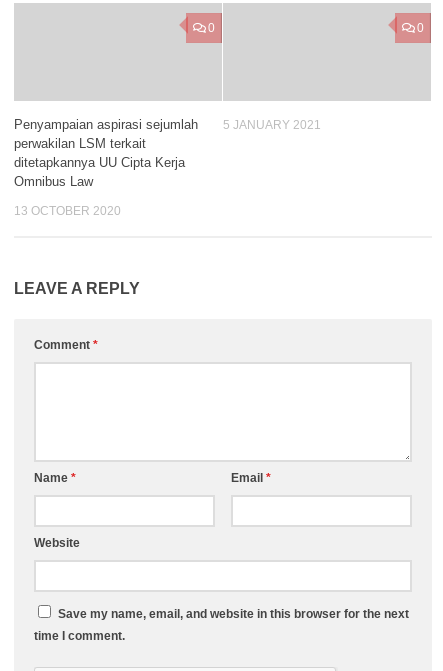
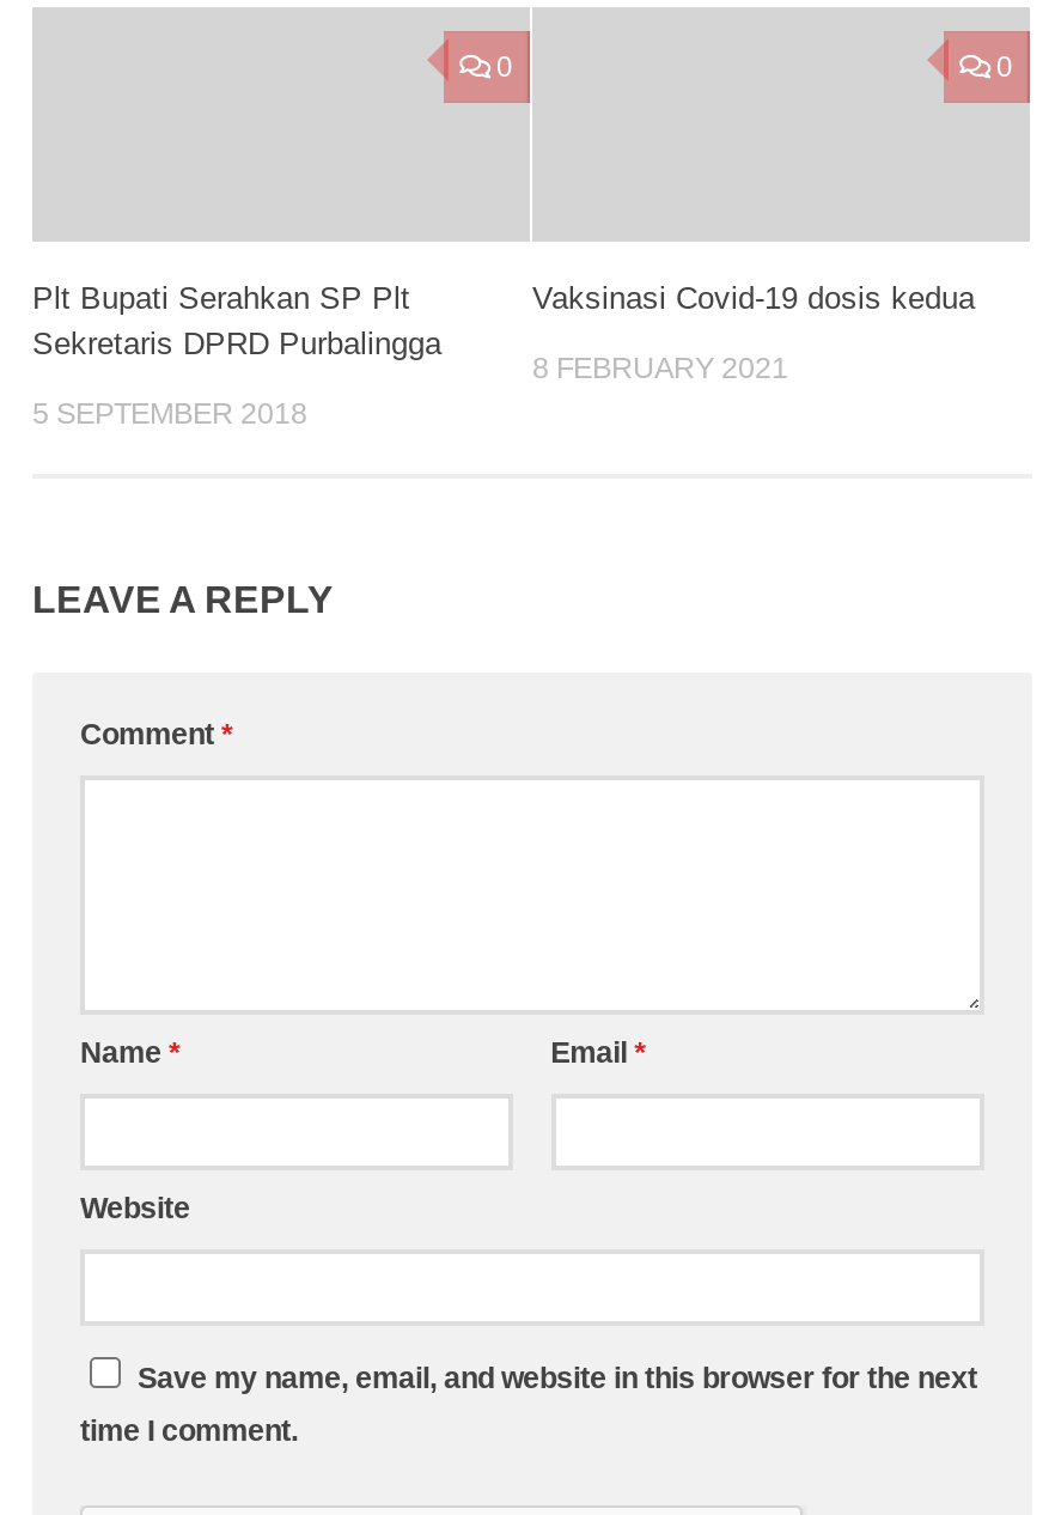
- Penyampaian aspirasi sejumlah
- perwakilan LSM terkait
- ditetapkannya UU Cipta Kerja
- Omnibus Law
+ Plt Bupati Serahkan SP Plt
+ Sekretaris DPRD Purbalingga

- 5 JANUARY 2021
+ Vaksinasi Covid-19 dosis kedua
+ 8 FEBRUARY 2021

- 13 OCTOBER 2020
+ 5 SEPTEMBER 2018
